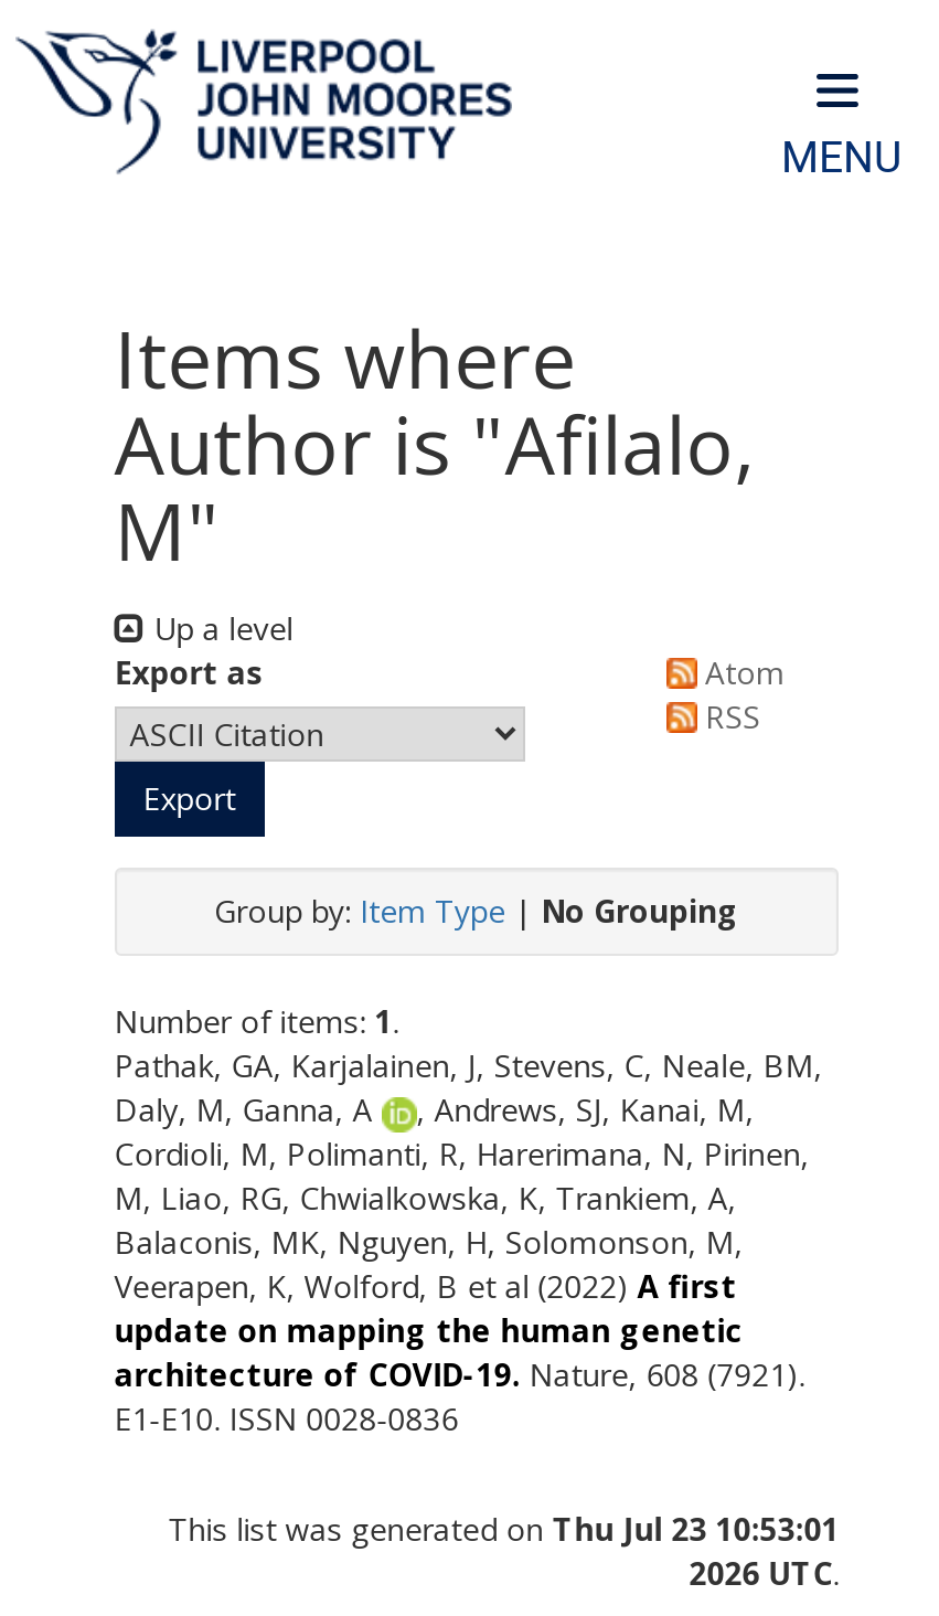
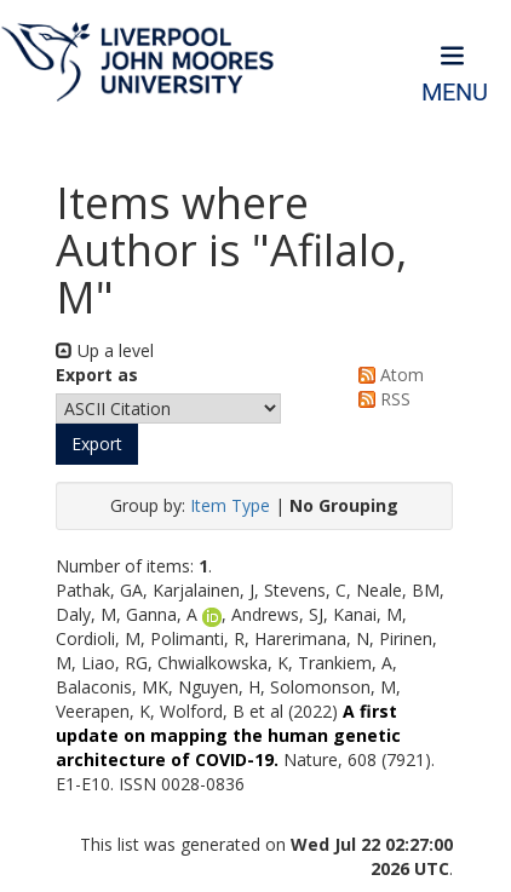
- This list was generated on Thu Jul 23 10:53:01
+ This list was generated on Wed Jul 22 02:27:00
